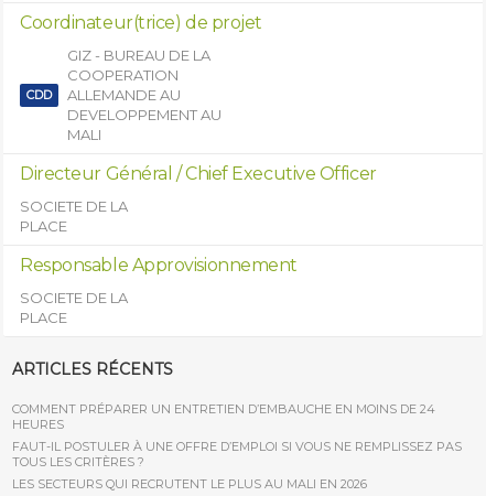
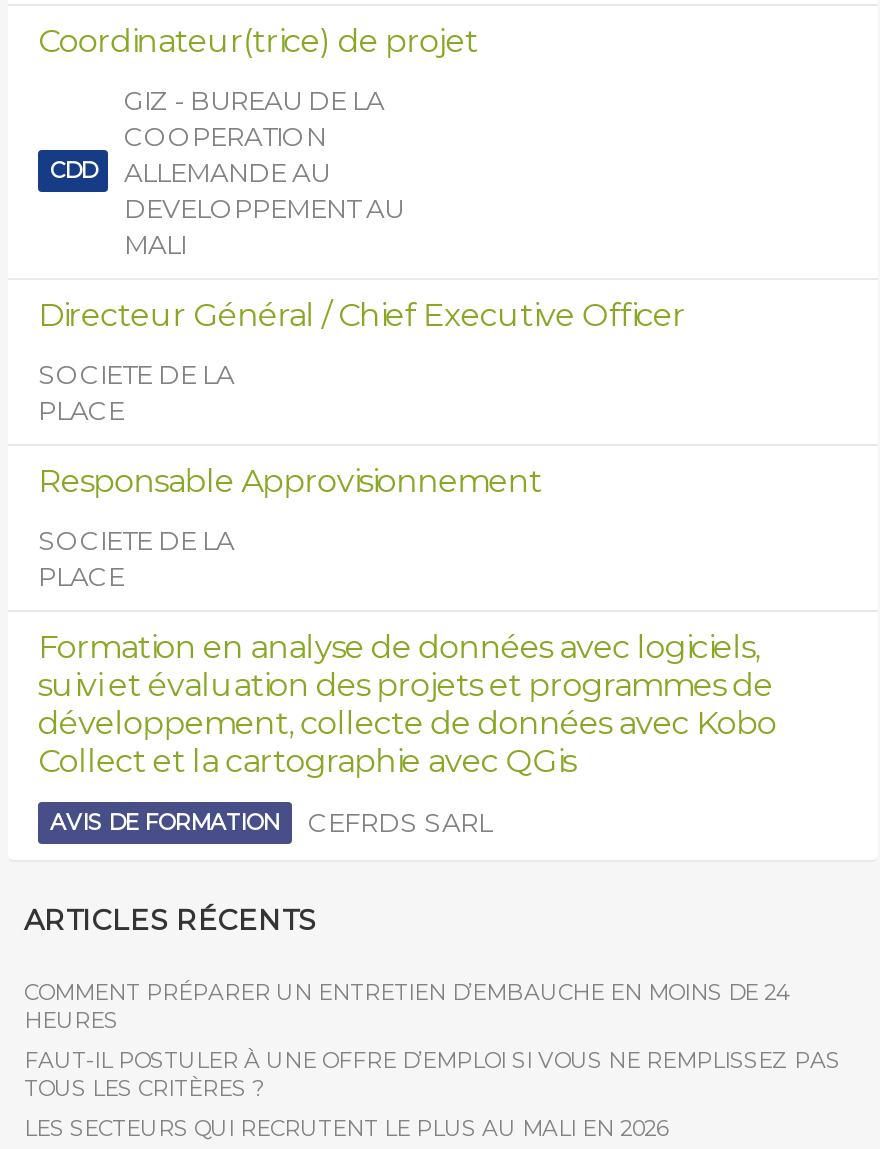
+ Formation en analyse de données avec logiciels,
+ suivi et évaluation des projets et programmes de
+ développement, collecte de données avec Kobo
+ Collect et la cartographie avec QGis
+ AVIS DE FORMATION
+ CEFRDS SARL
